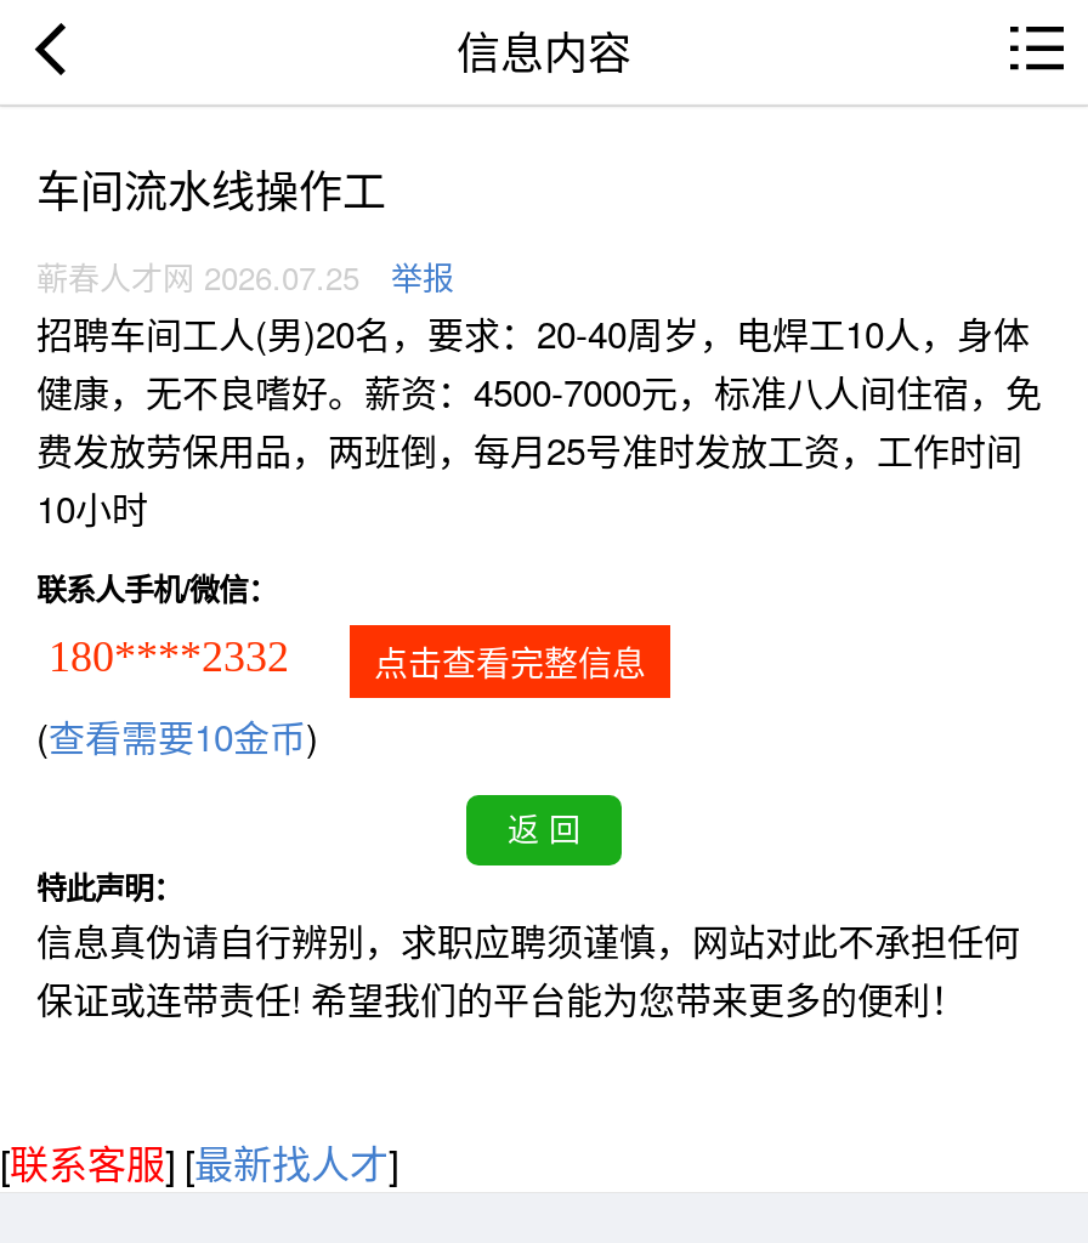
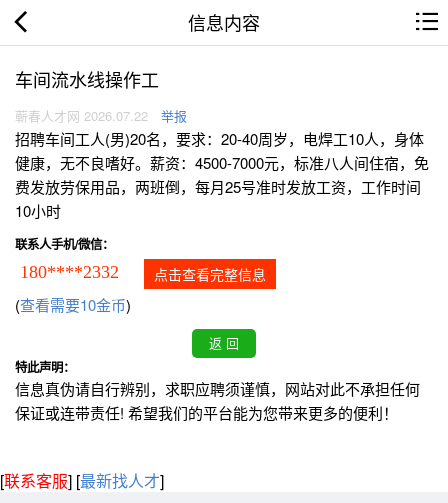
- 蕲春人才网 2026.07.25 举报
+ 蕲春人才网 2026.07.22 举报
